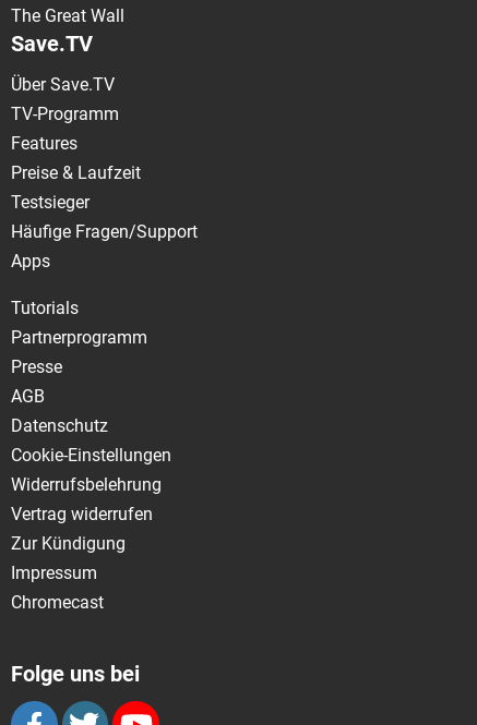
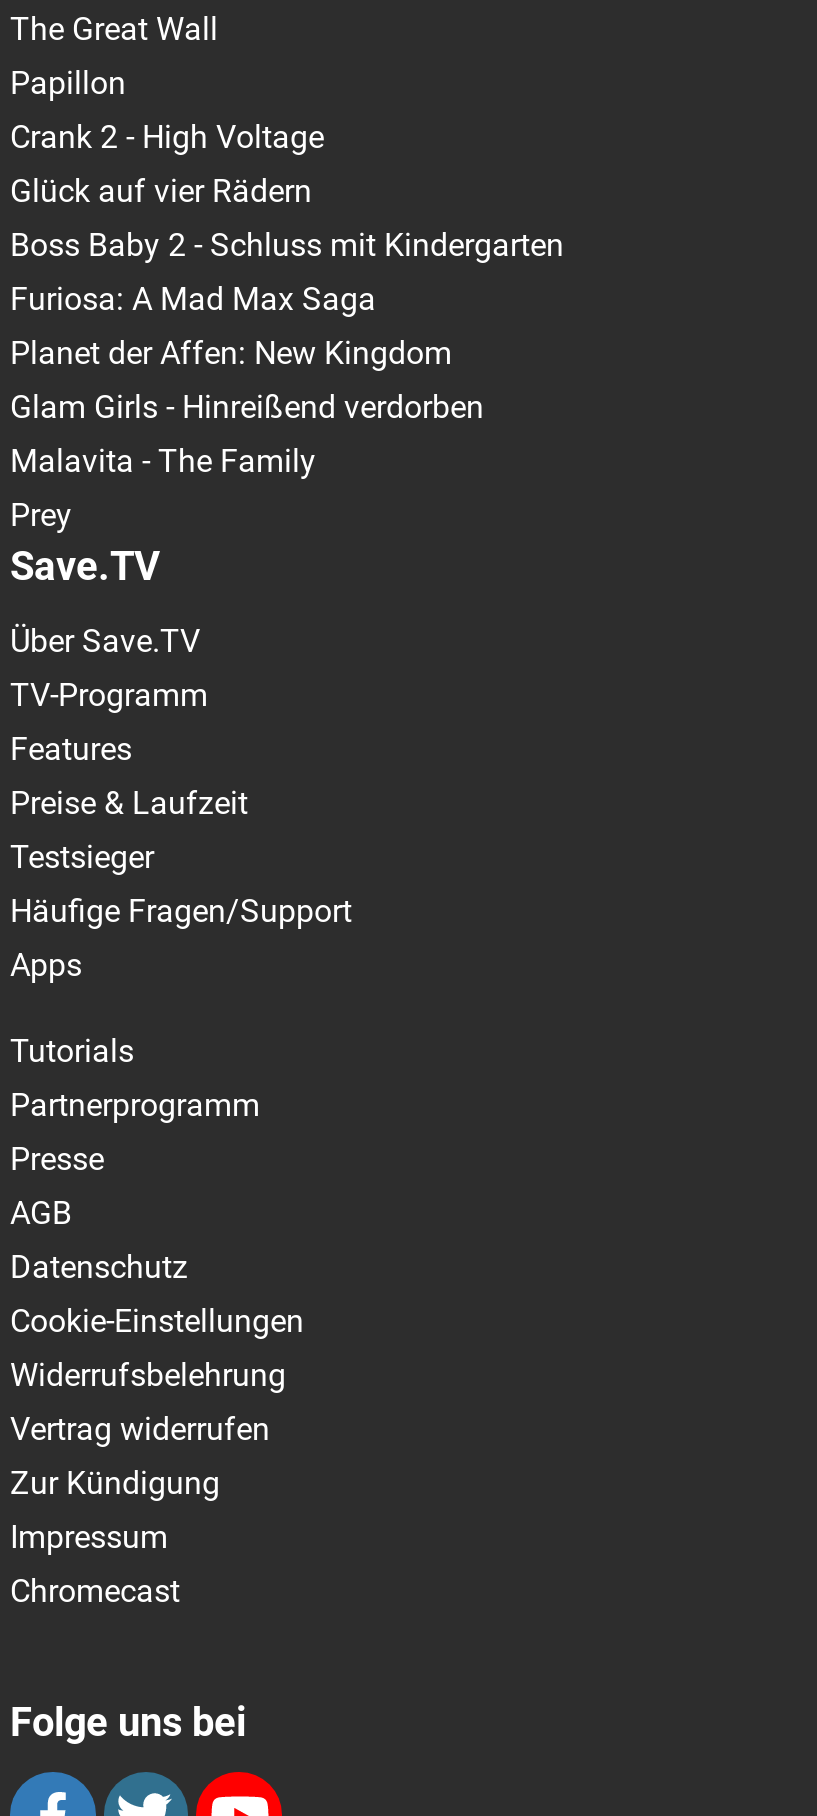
+ Papillon
+ Crank 2 - High Voltage
+ Glück auf vier Rädern
+ Boss Baby 2 - Schluss mit Kindergarten
+ Furiosa: A Mad Max Saga
+ Planet der Affen: New Kingdom
+ Glam Girls - Hinreißend verdorben
+ Malavita - The Family
+ Prey
